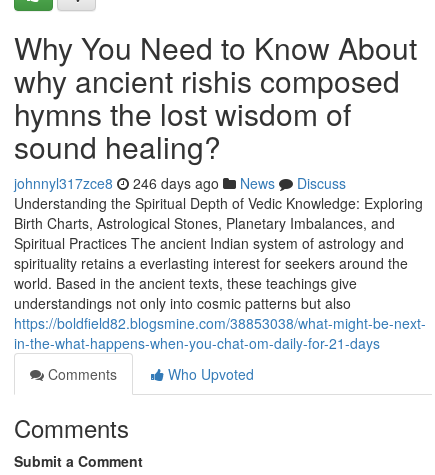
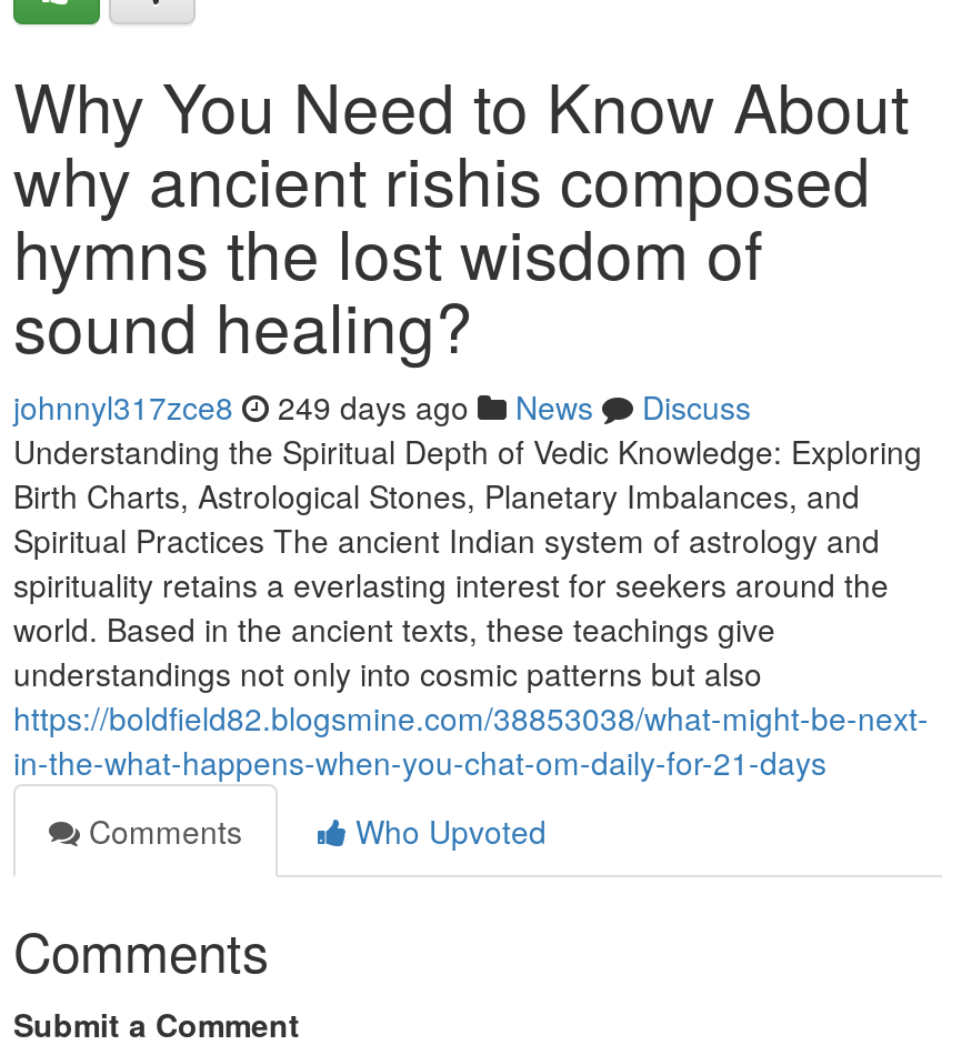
- johnnyl317zce8 246 days ago News Discuss
+ johnnyl317zce8 249 days ago News Discuss
